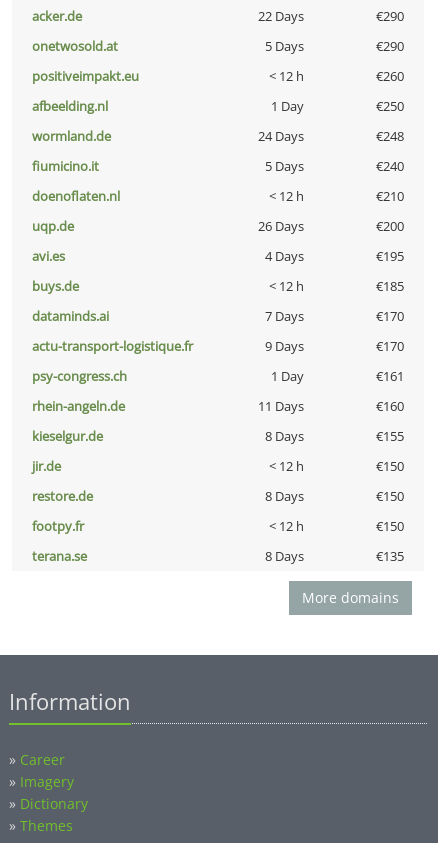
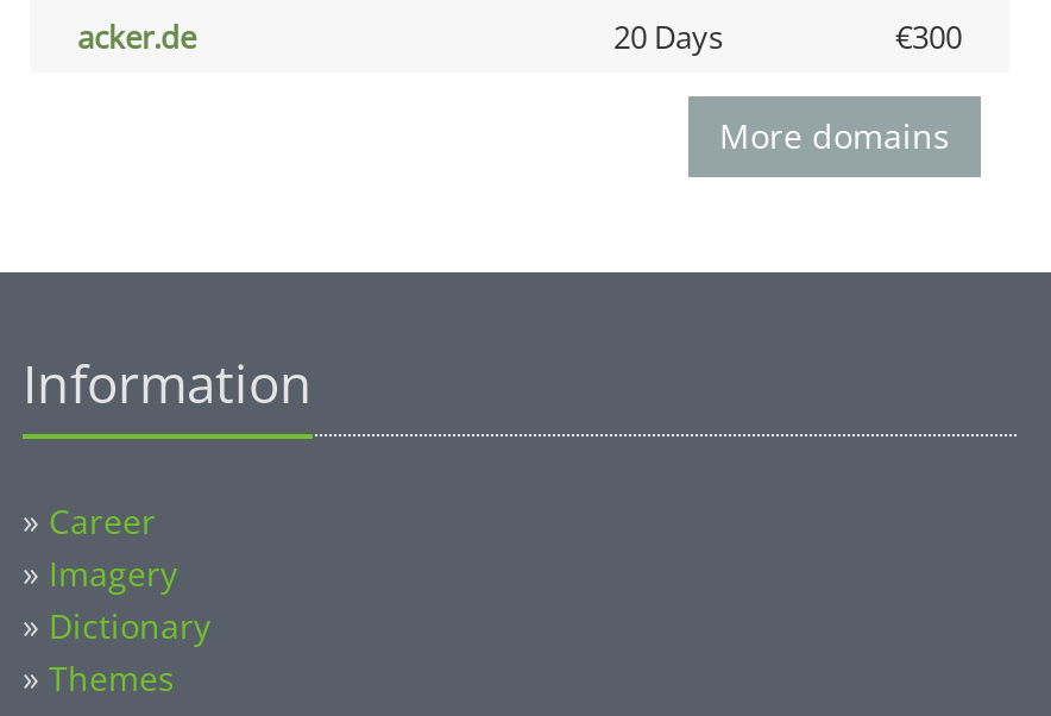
- 22 Days
- €290
- onetwosold.at
- 5 Days
- €290
- positiveimpakt.eu
- < 12 h
- €260
- afbeelding.nl
- 1 Day
- €250
- wormland.de
- 24 Days
- €248
- fiumicino.it
- 5 Days
- €240
- doenoflaten.nl
- < 12 h
- €210
- uqp.de
- 26 Days
- €200
- avi.es
- 4 Days
- €195
- buys.de
- < 12 h
- €185
- dataminds.ai
- 7 Days
- €170
- actu-transport-logistique.fr
- 9 Days
- €170
- psy-congress.ch
- 1 Day
- €161
- rhein-angeln.de
- 11 Days
- €160
- kieselgur.de
- 8 Days
- €155
- jir.de
- < 12 h
- €150
- restore.de
- 8 Days
- €150
- footpy.fr
- < 12 h
- €150
- terana.se
- 8 Days
- €135
+ 20 Days
+ €300
